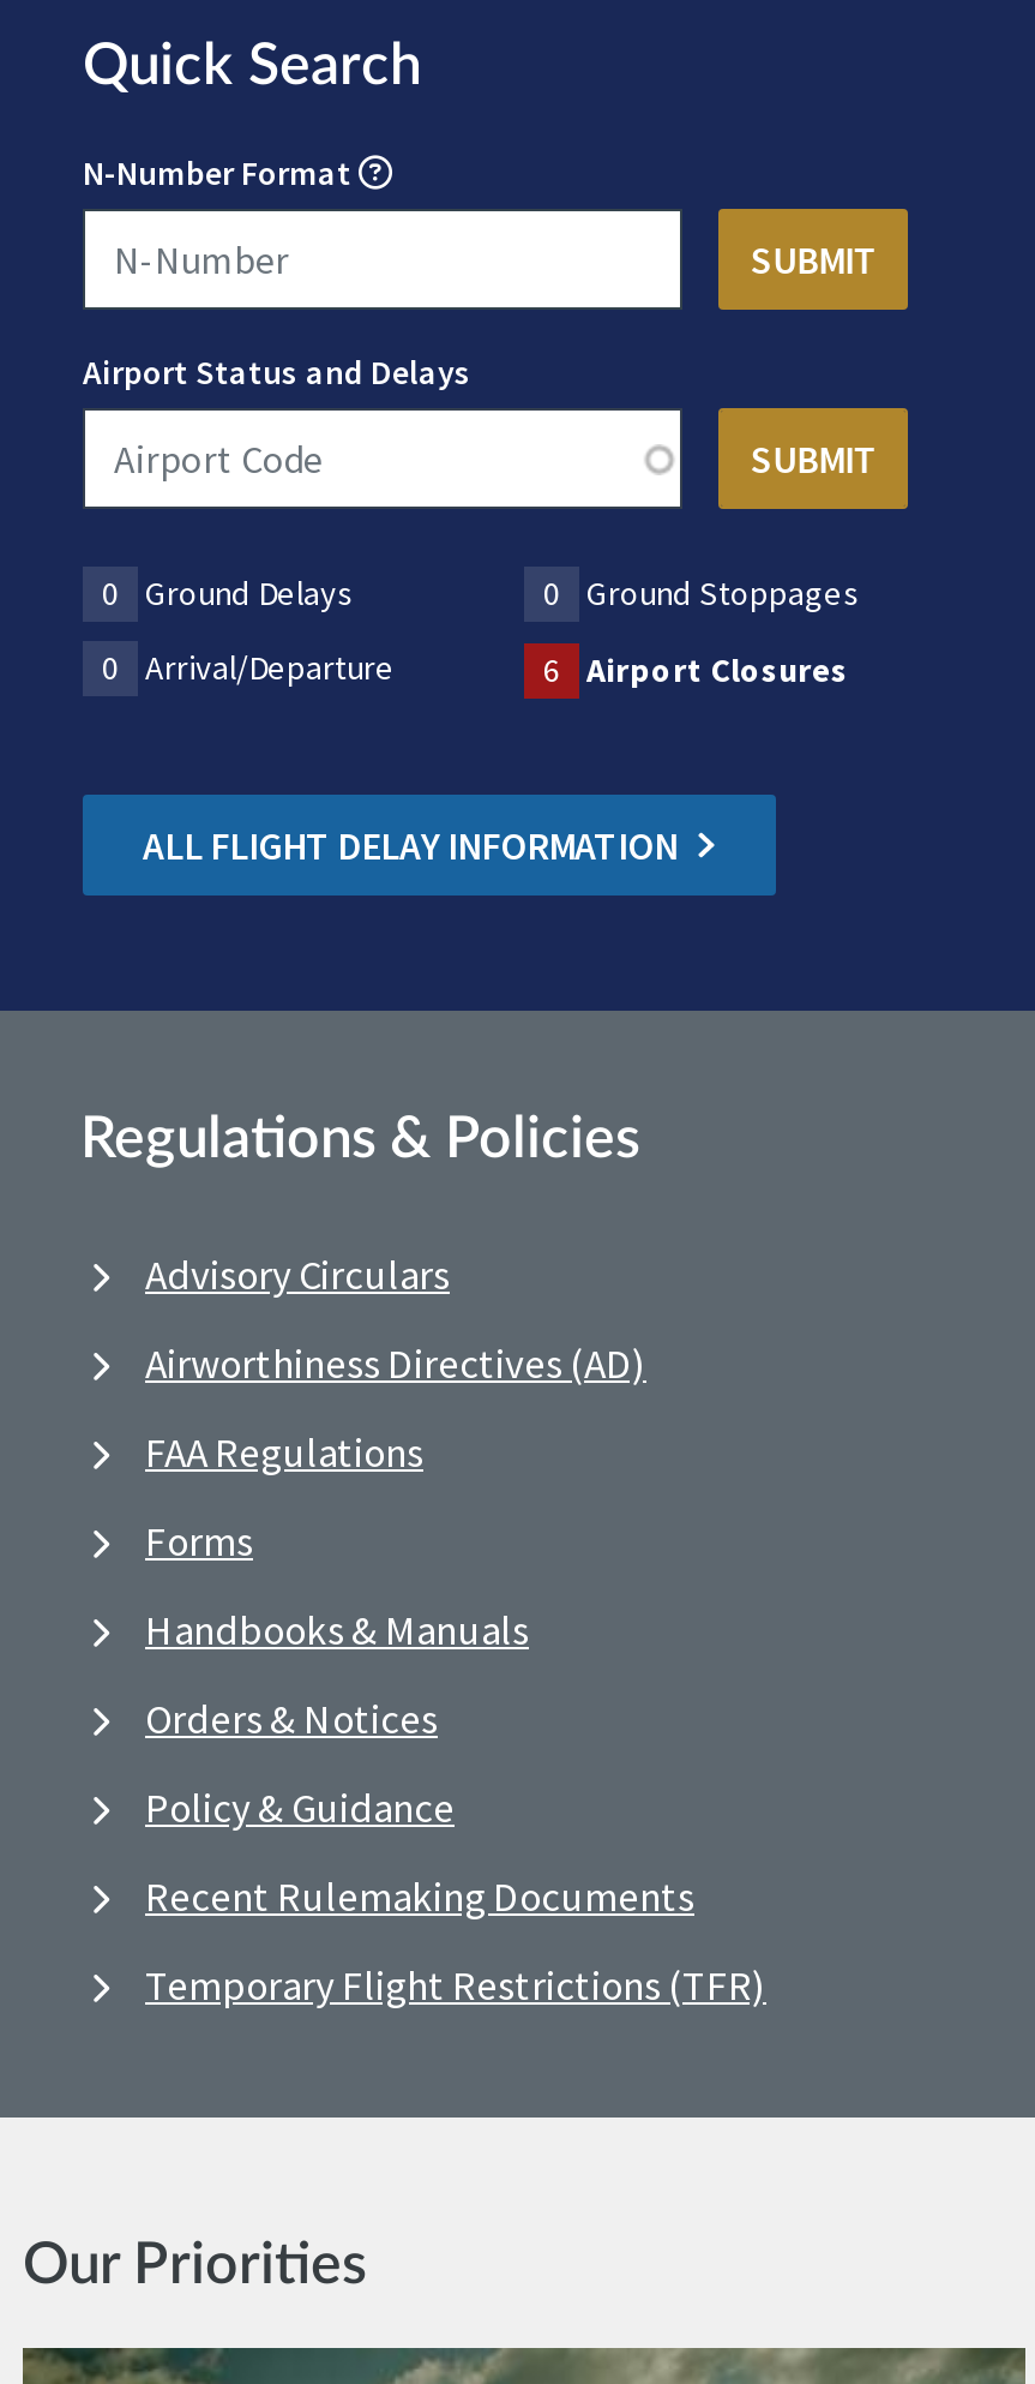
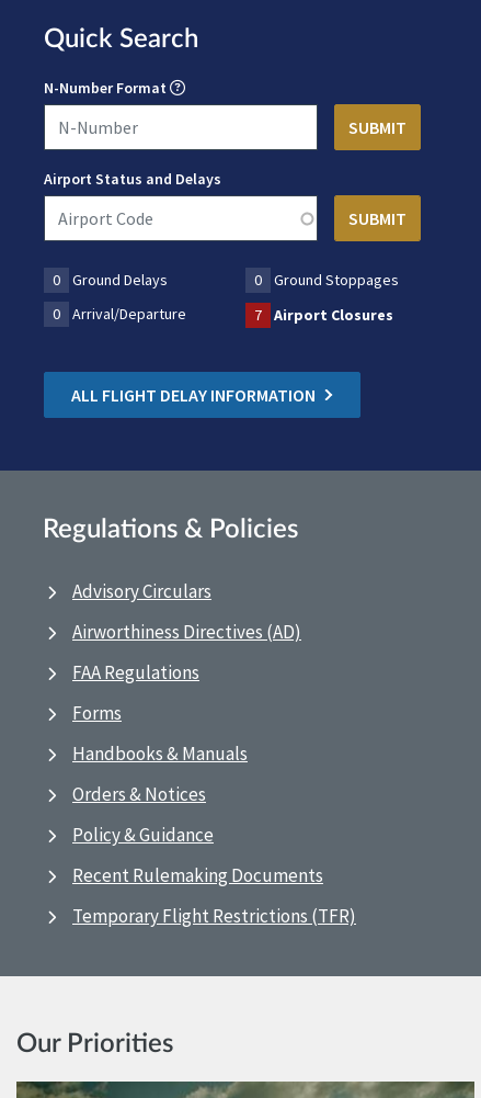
- 6 Airport Closures
+ 7 Airport Closures
